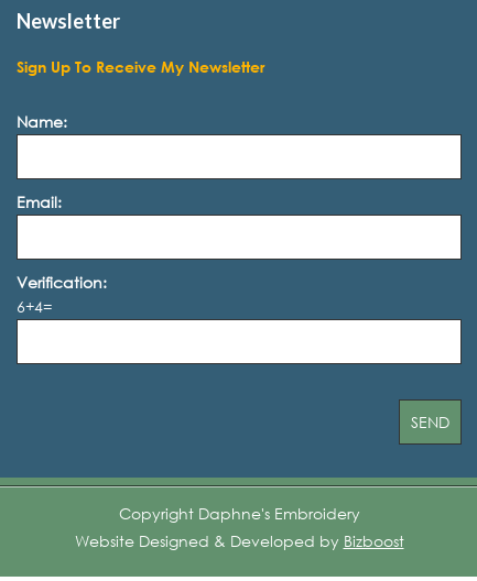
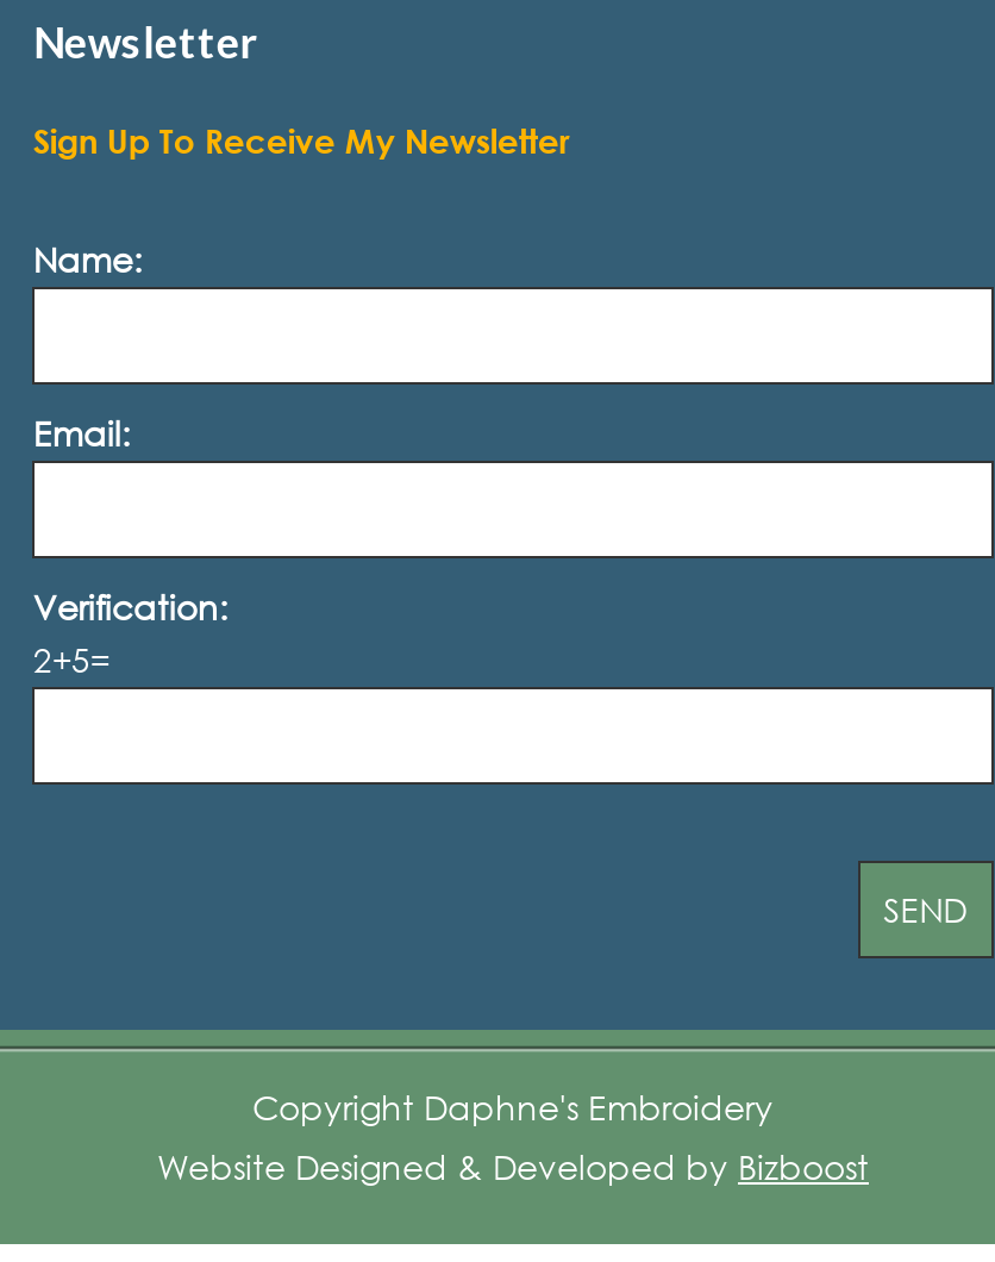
- 6+4=
+ 2+5=
